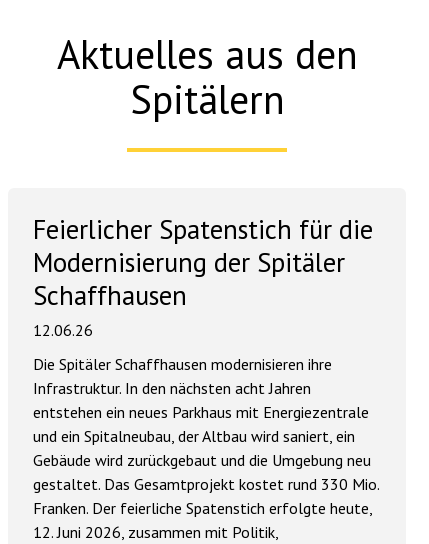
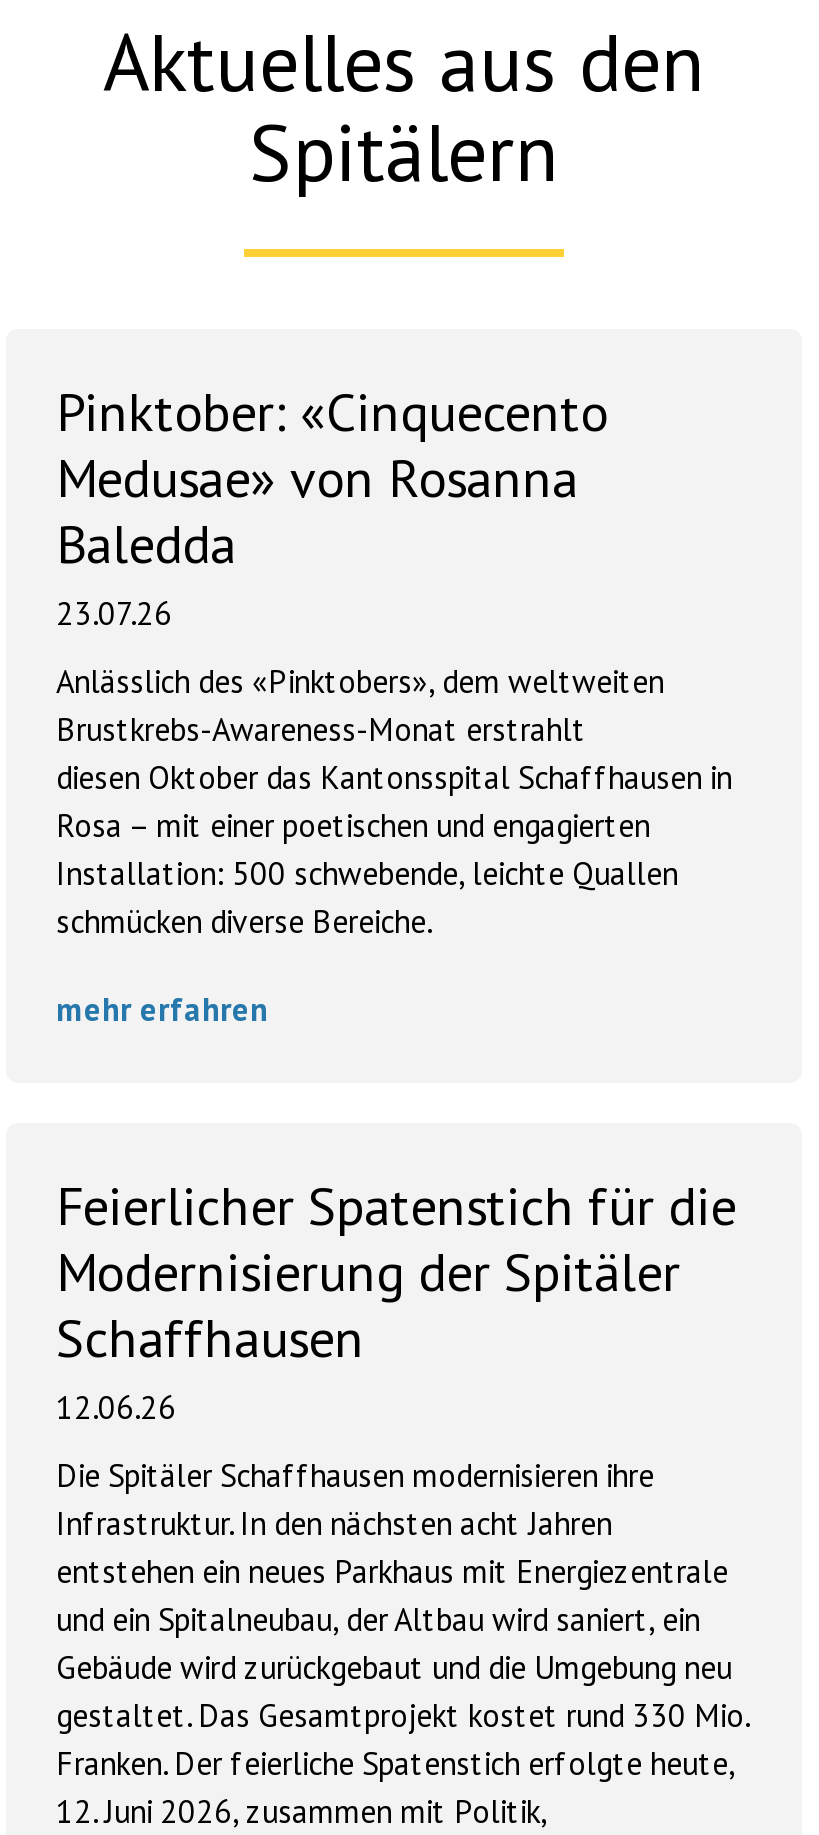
+ Pinktober: «Cinquecento
+ Medusae» von Rosanna
+ Baledda
+ 23.07.26
+ Anlässlich des «Pinktobers», dem weltweiten
+ Brustkrebs-Awareness-Monat erstrahlt
+ diesen Oktober das Kantonsspital Schaffhausen in
+ Rosa – mit einer poetischen und engagierten
+ Installation: 500 schwebende, leichte Quallen
+ schmücken diverse Bereiche.
+ mehr erfahren
